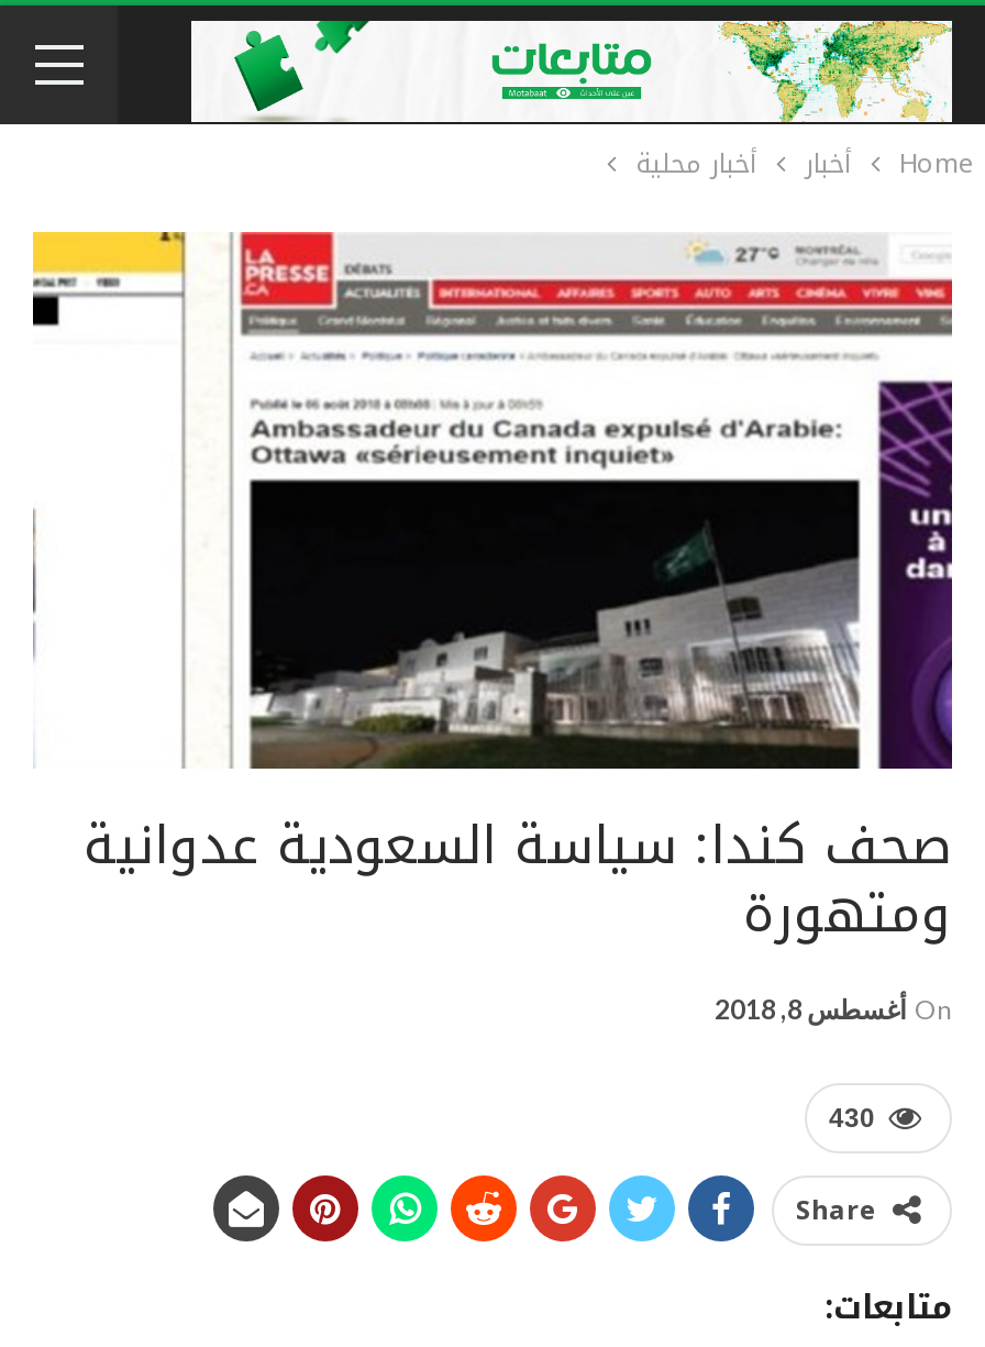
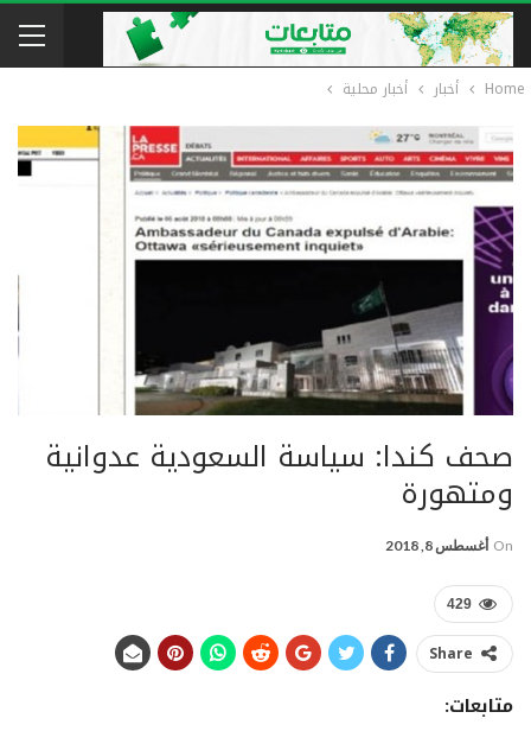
- 430
+ 429
